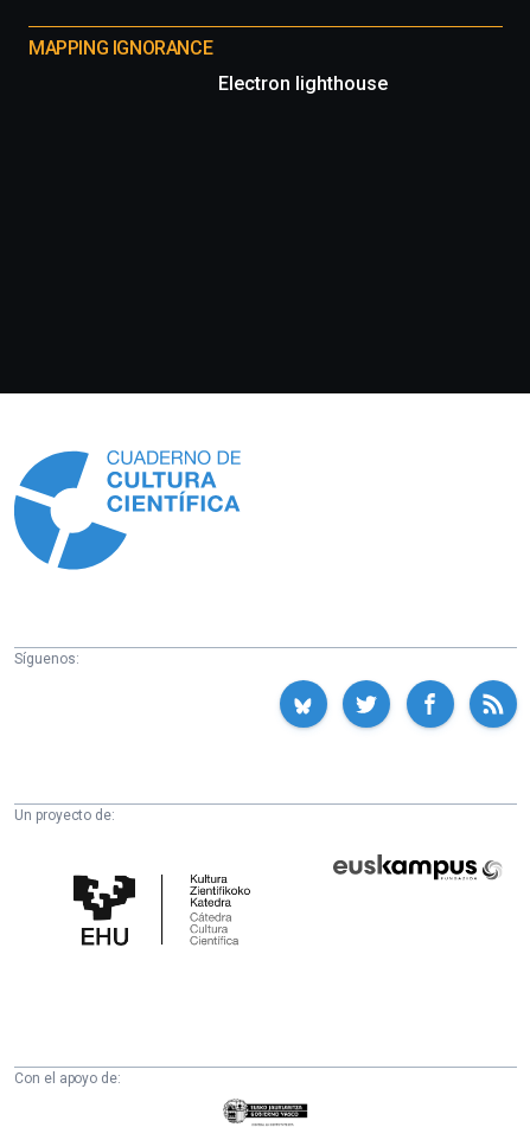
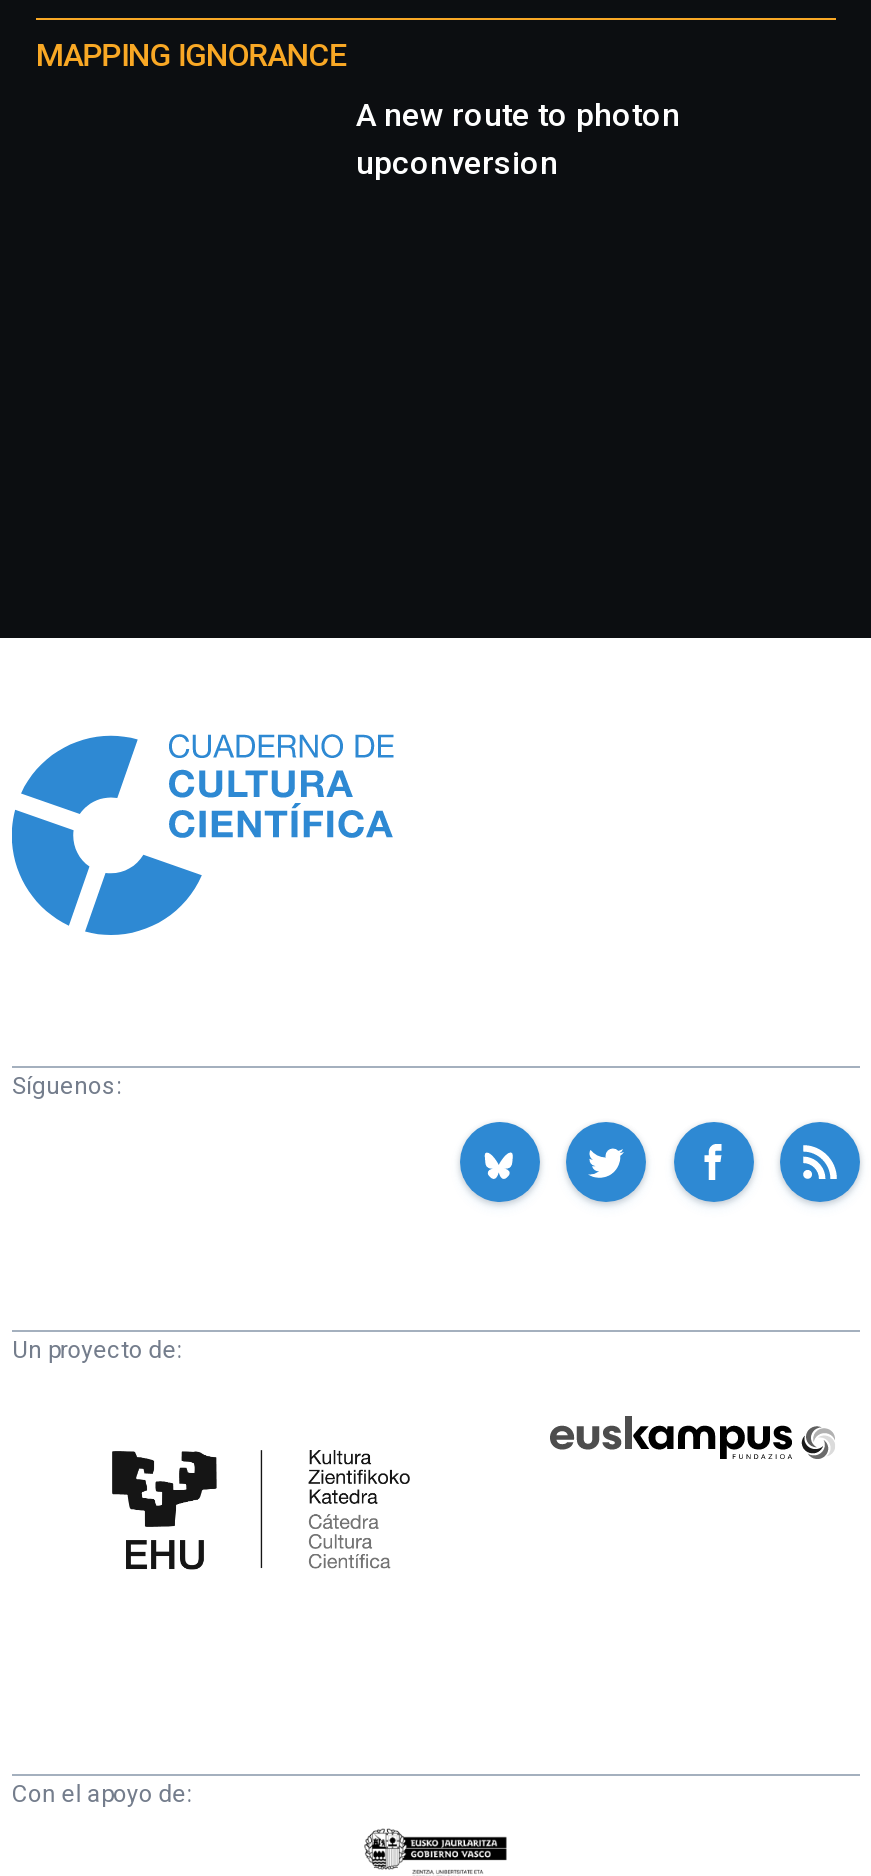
- Electron lighthouse
+ A new route to photon
+ upconversion
